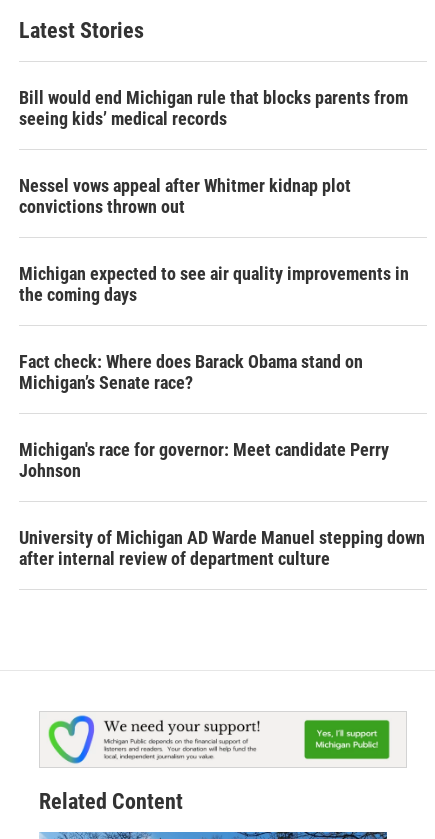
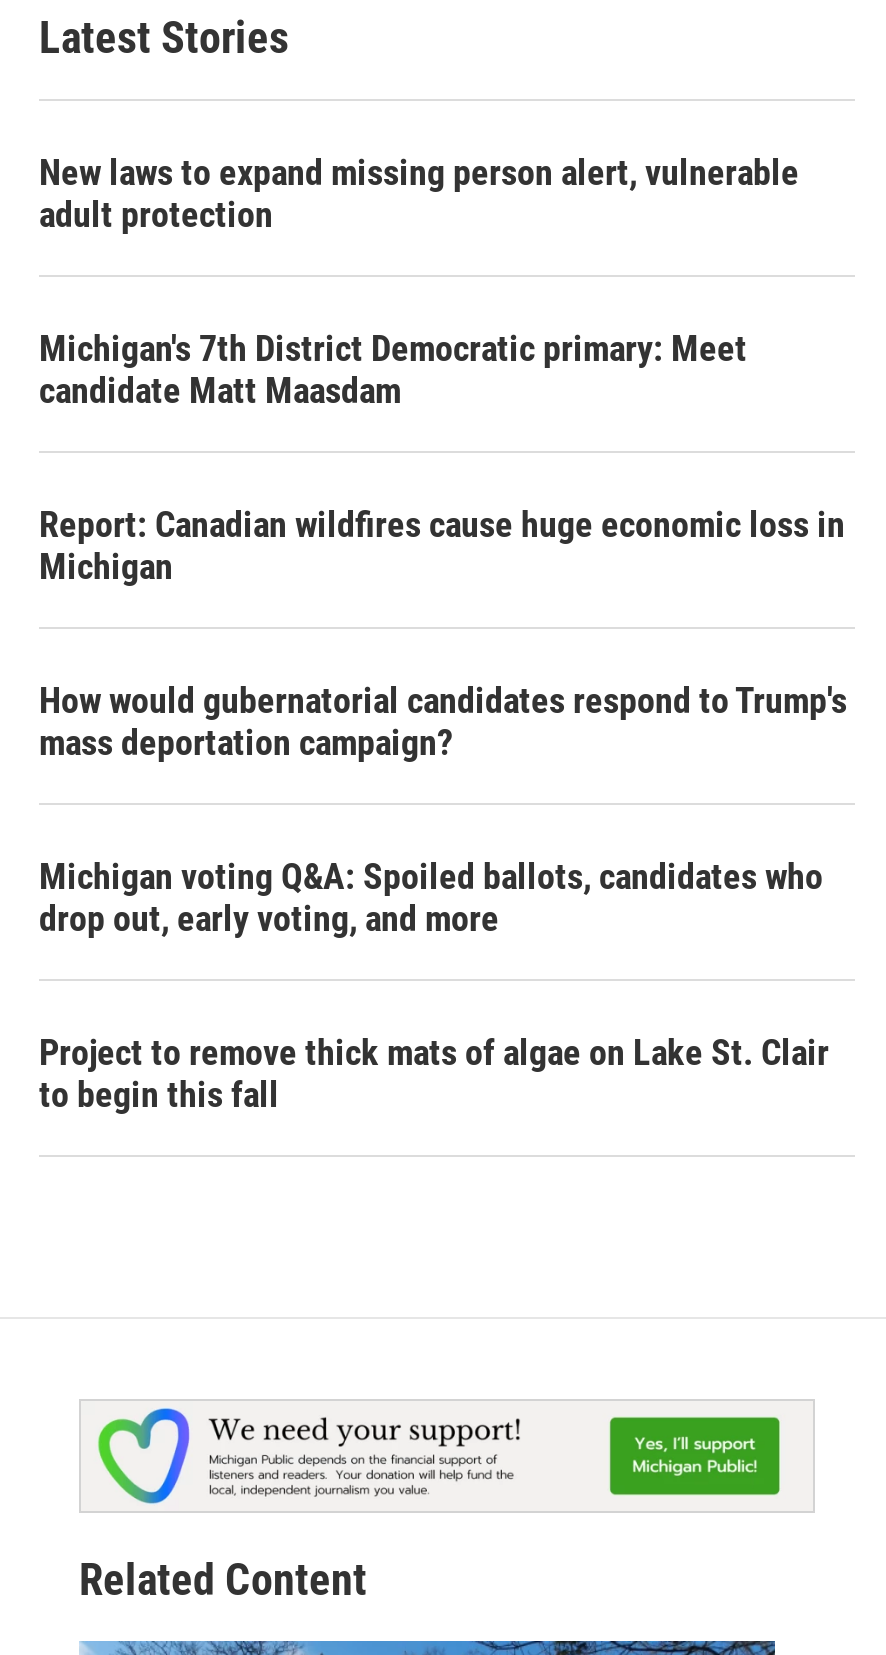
- Bill would end Michigan rule that blocks parents from
- seeing kids’ medical records
+ New laws to expand missing person alert, vulnerable
+ adult protection

- Nessel vows appeal after Whitmer kidnap plot
- convictions thrown out
+ Michigan's 7th District Democratic primary: Meet
+ candidate Matt Maasdam

- Michigan expected to see air quality improvements in
- the coming days
+ Report: Canadian wildfires cause huge economic loss in
+ Michigan

- Fact check: Where does Barack Obama stand on
- Michigan’s Senate race?
+ How would gubernatorial candidates respond to Trump's
+ mass deportation campaign?

- Michigan's race for governor: Meet candidate Perry
- Johnson
+ Michigan voting Q&A: Spoiled ballots, candidates who
+ drop out, early voting, and more

- University of Michigan AD Warde Manuel stepping down
- after internal review of department culture
+ Project to remove thick mats of algae on Lake St. Clair
+ to begin this fall
